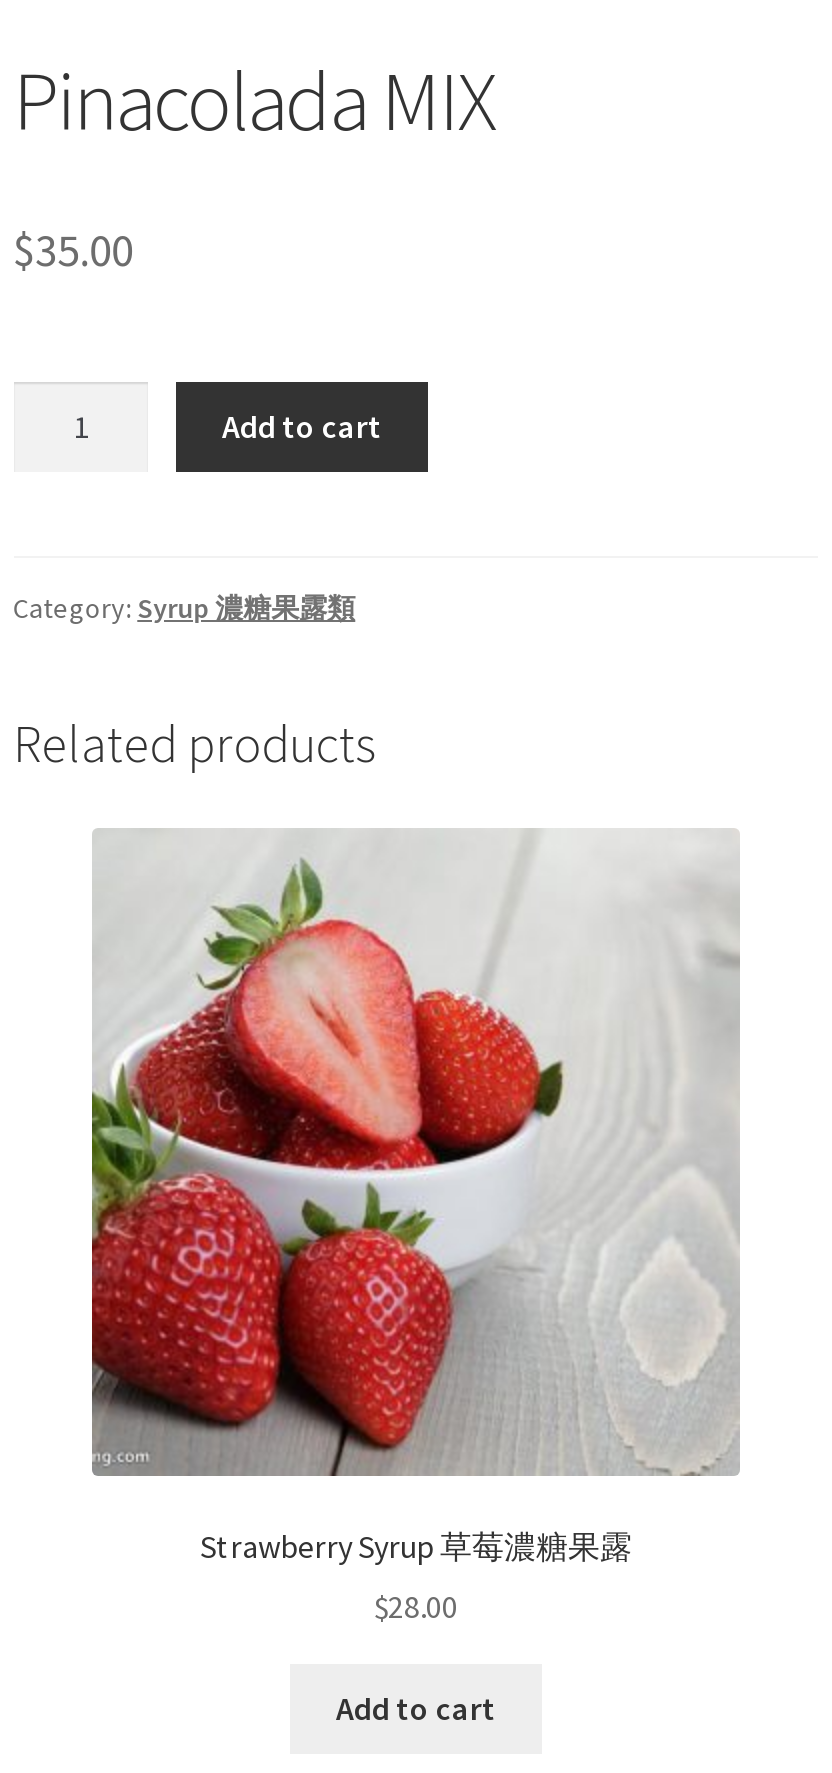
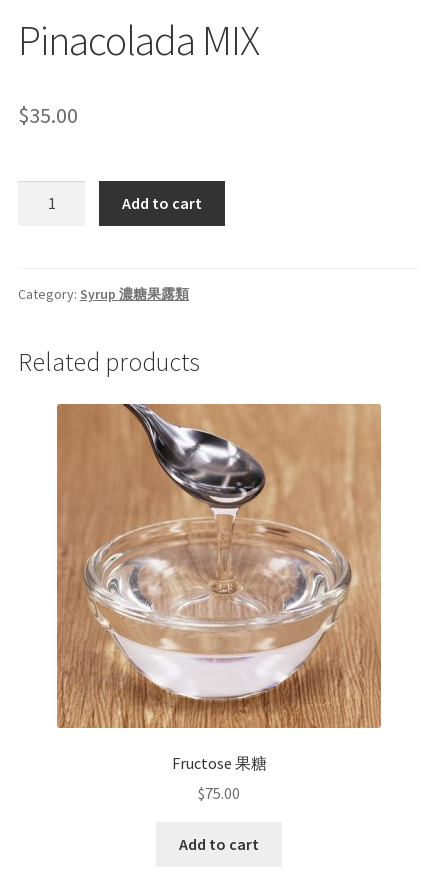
- [image]
- Strawberry Syrup 草莓濃糖果露
+ [image]
+ Fructose 果糖

- $28.00
+ $75.00
